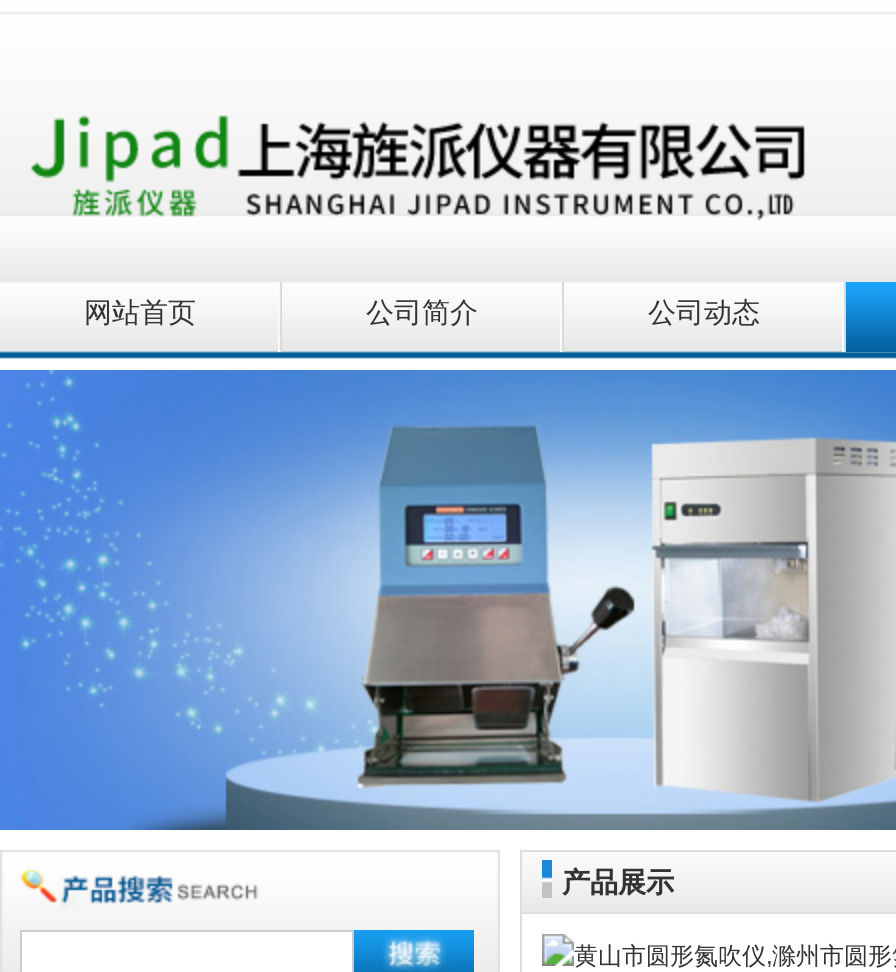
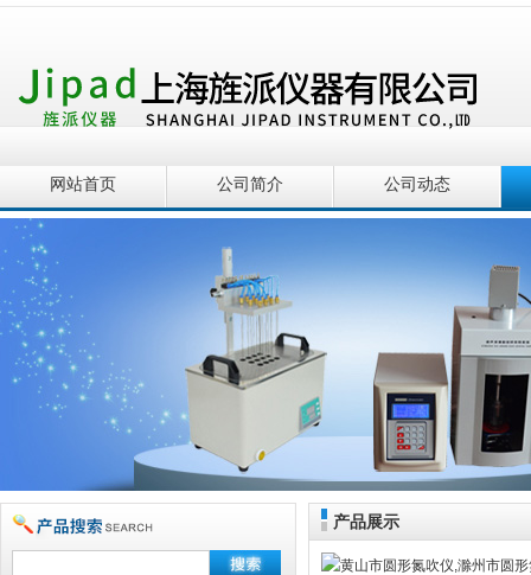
- [image]
+ [image]
